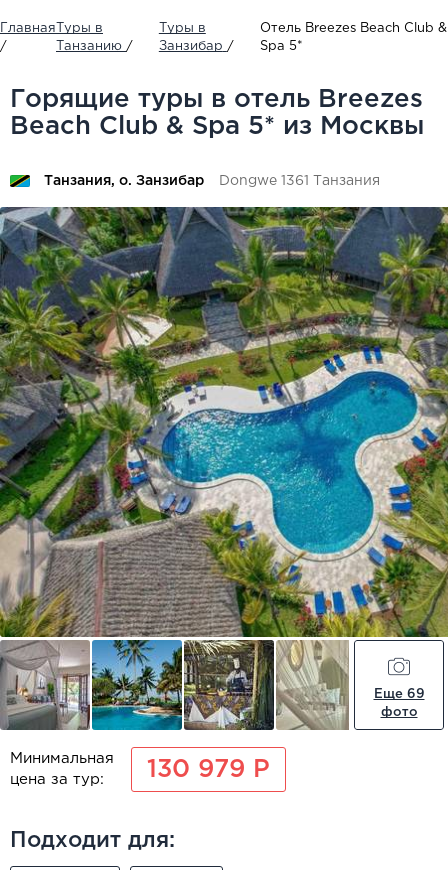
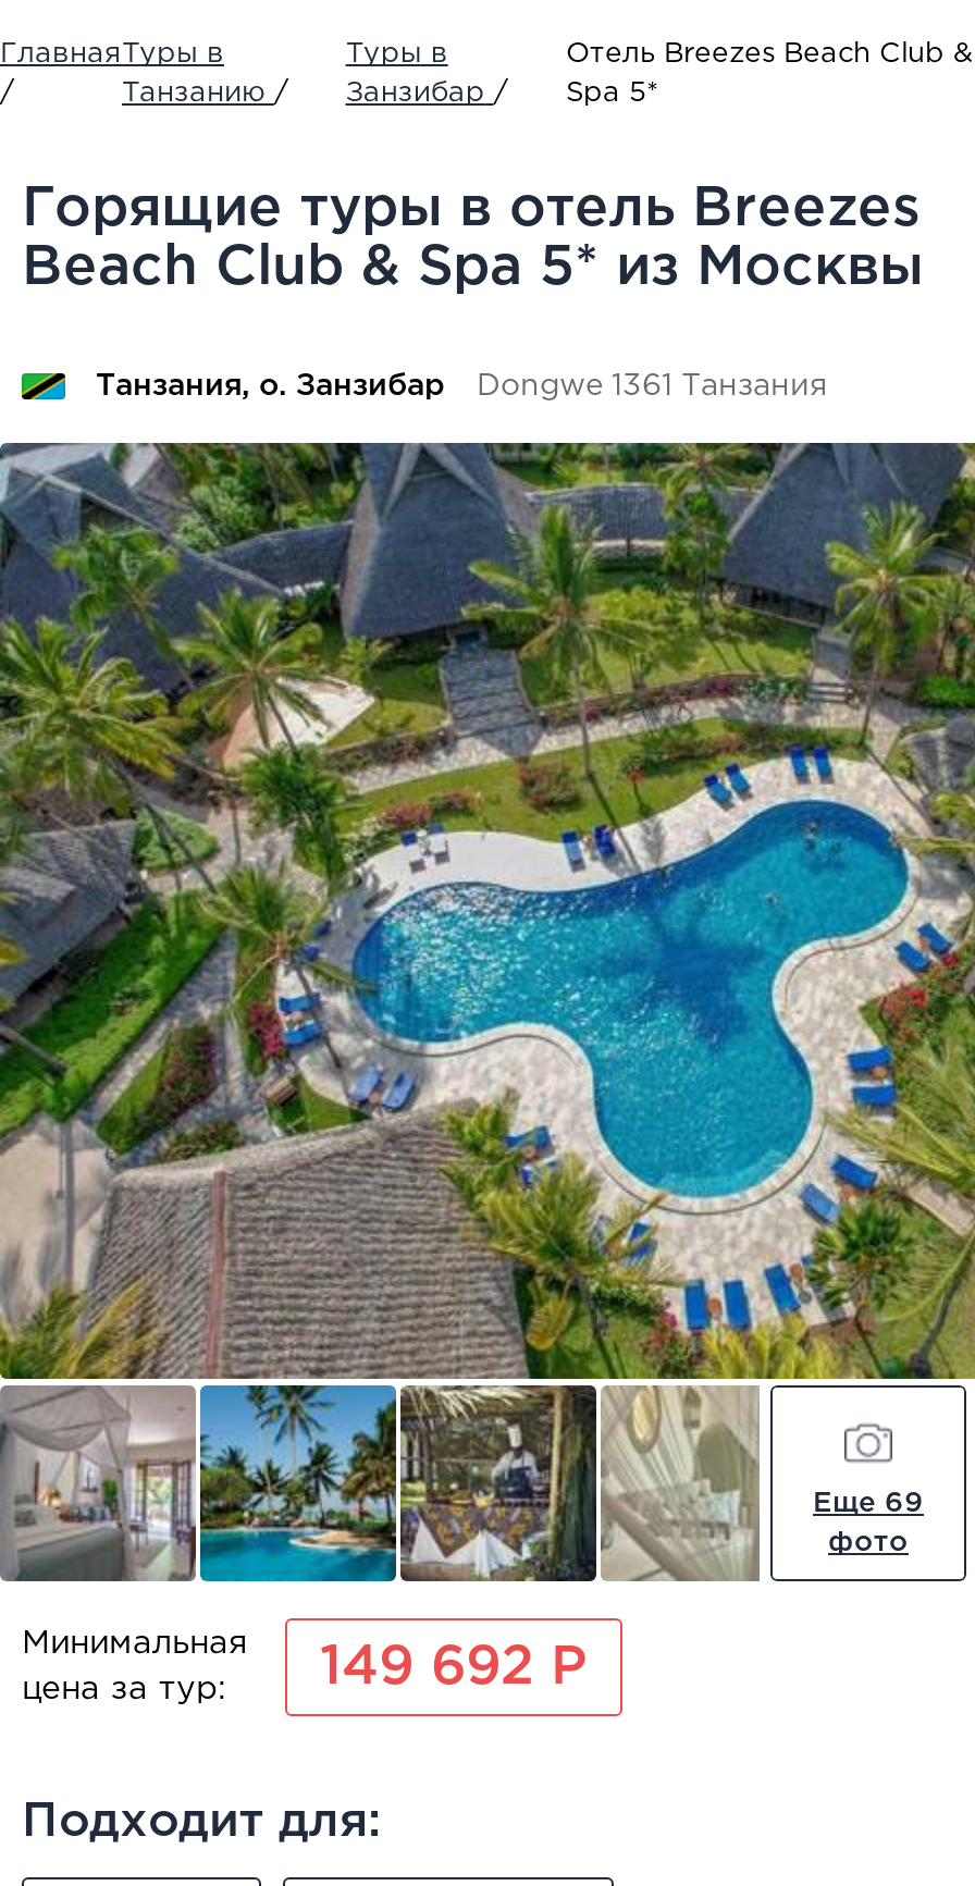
- 130 979 Р
+ 149 692 Р
